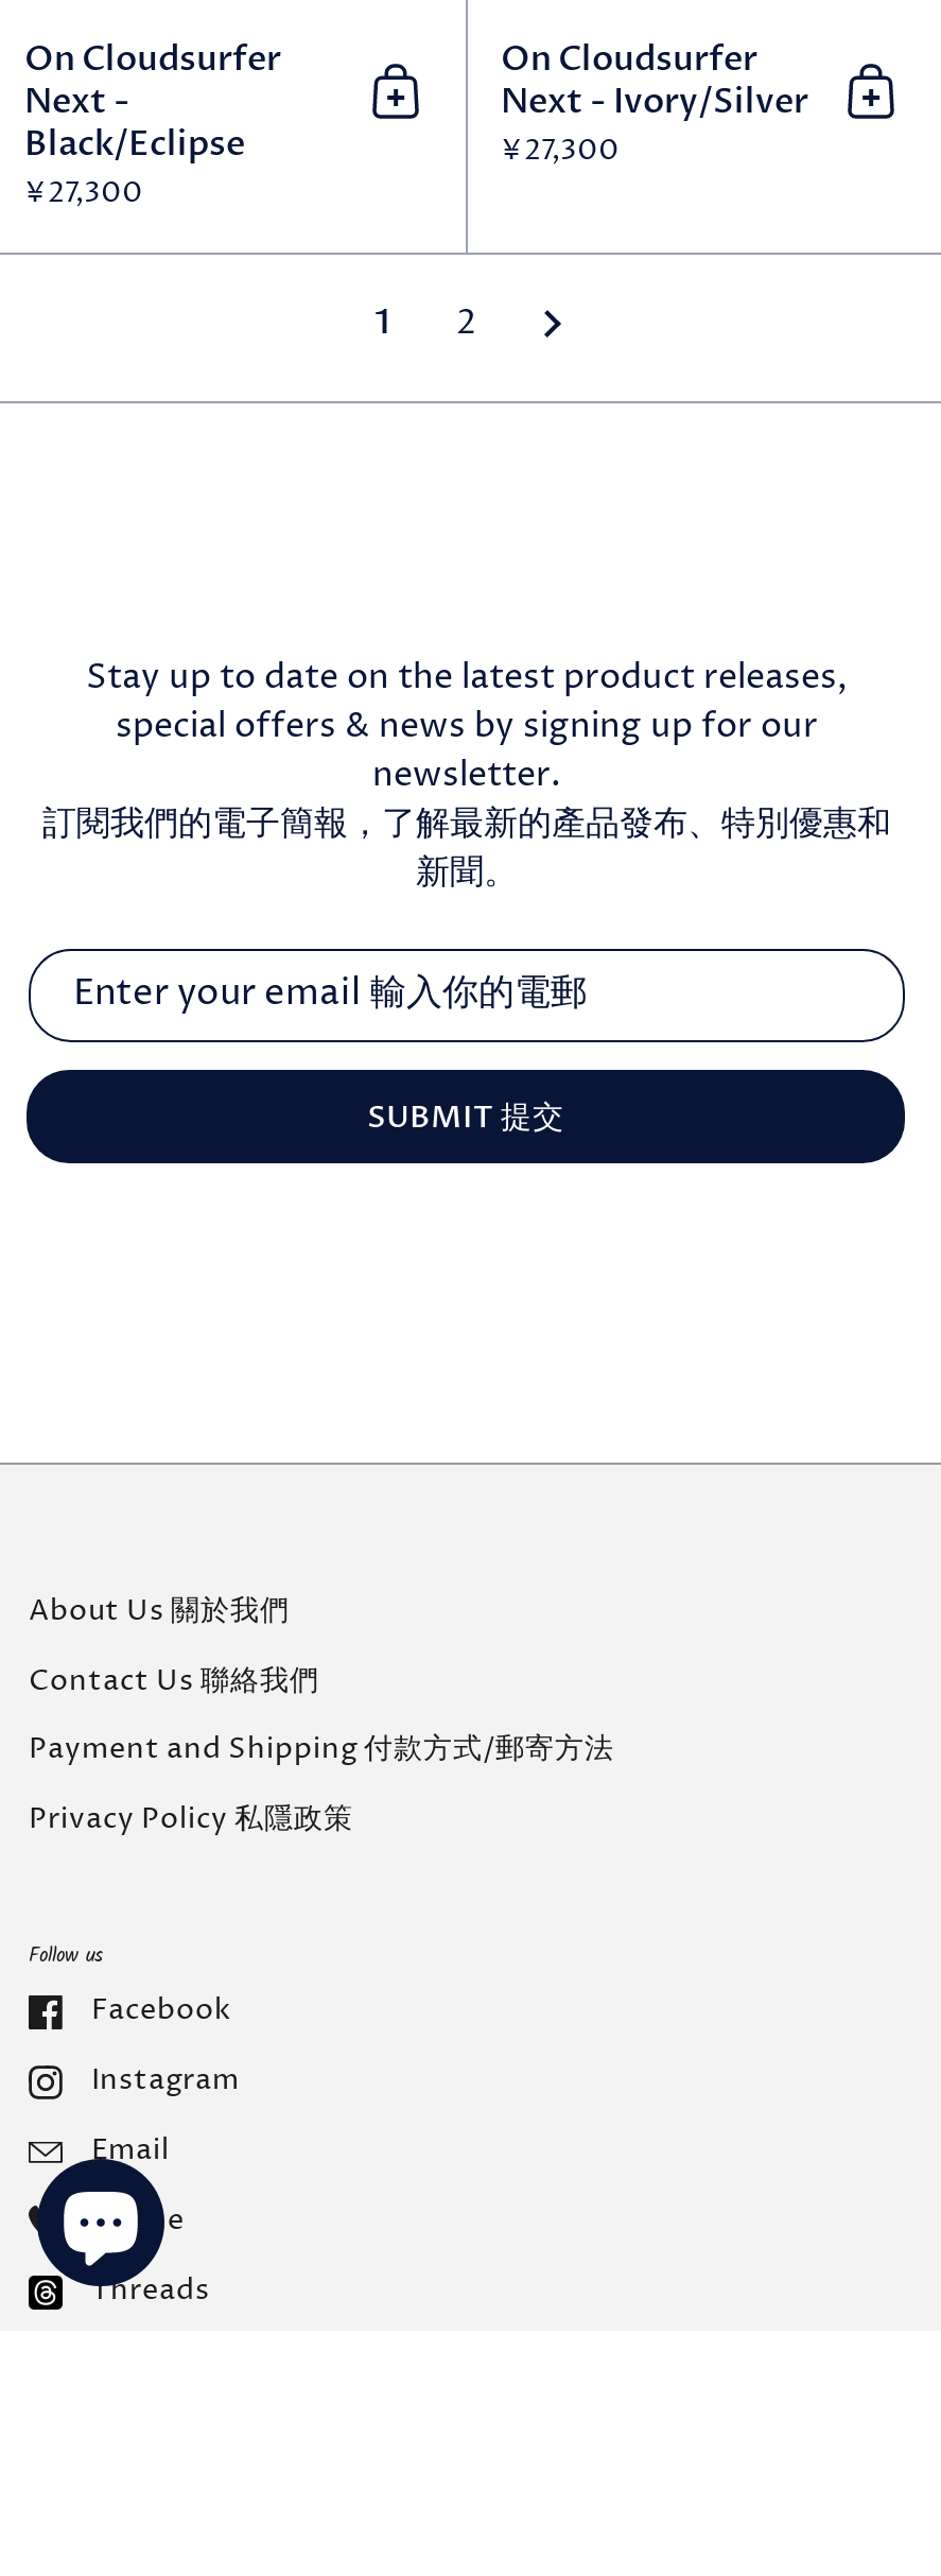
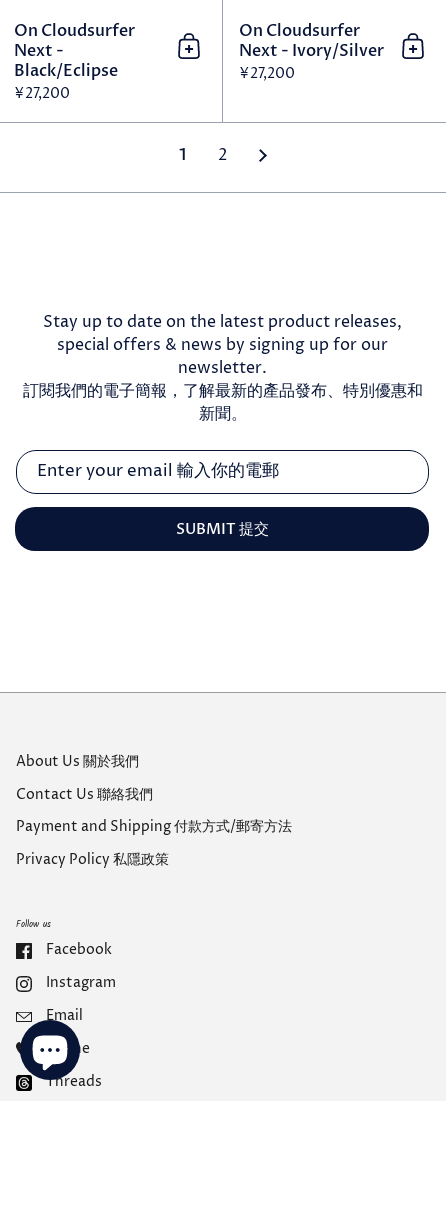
- ¥27,300
+ ¥27,200

- ¥27,300
+ ¥27,200
